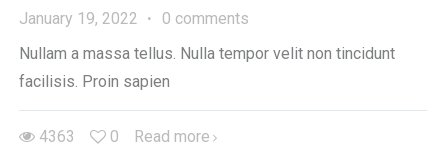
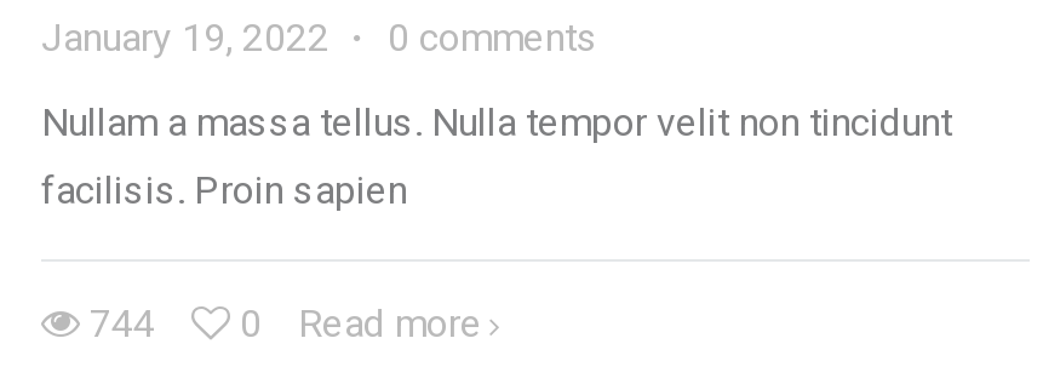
- 4363 0 Read more
+ 744 0 Read more
